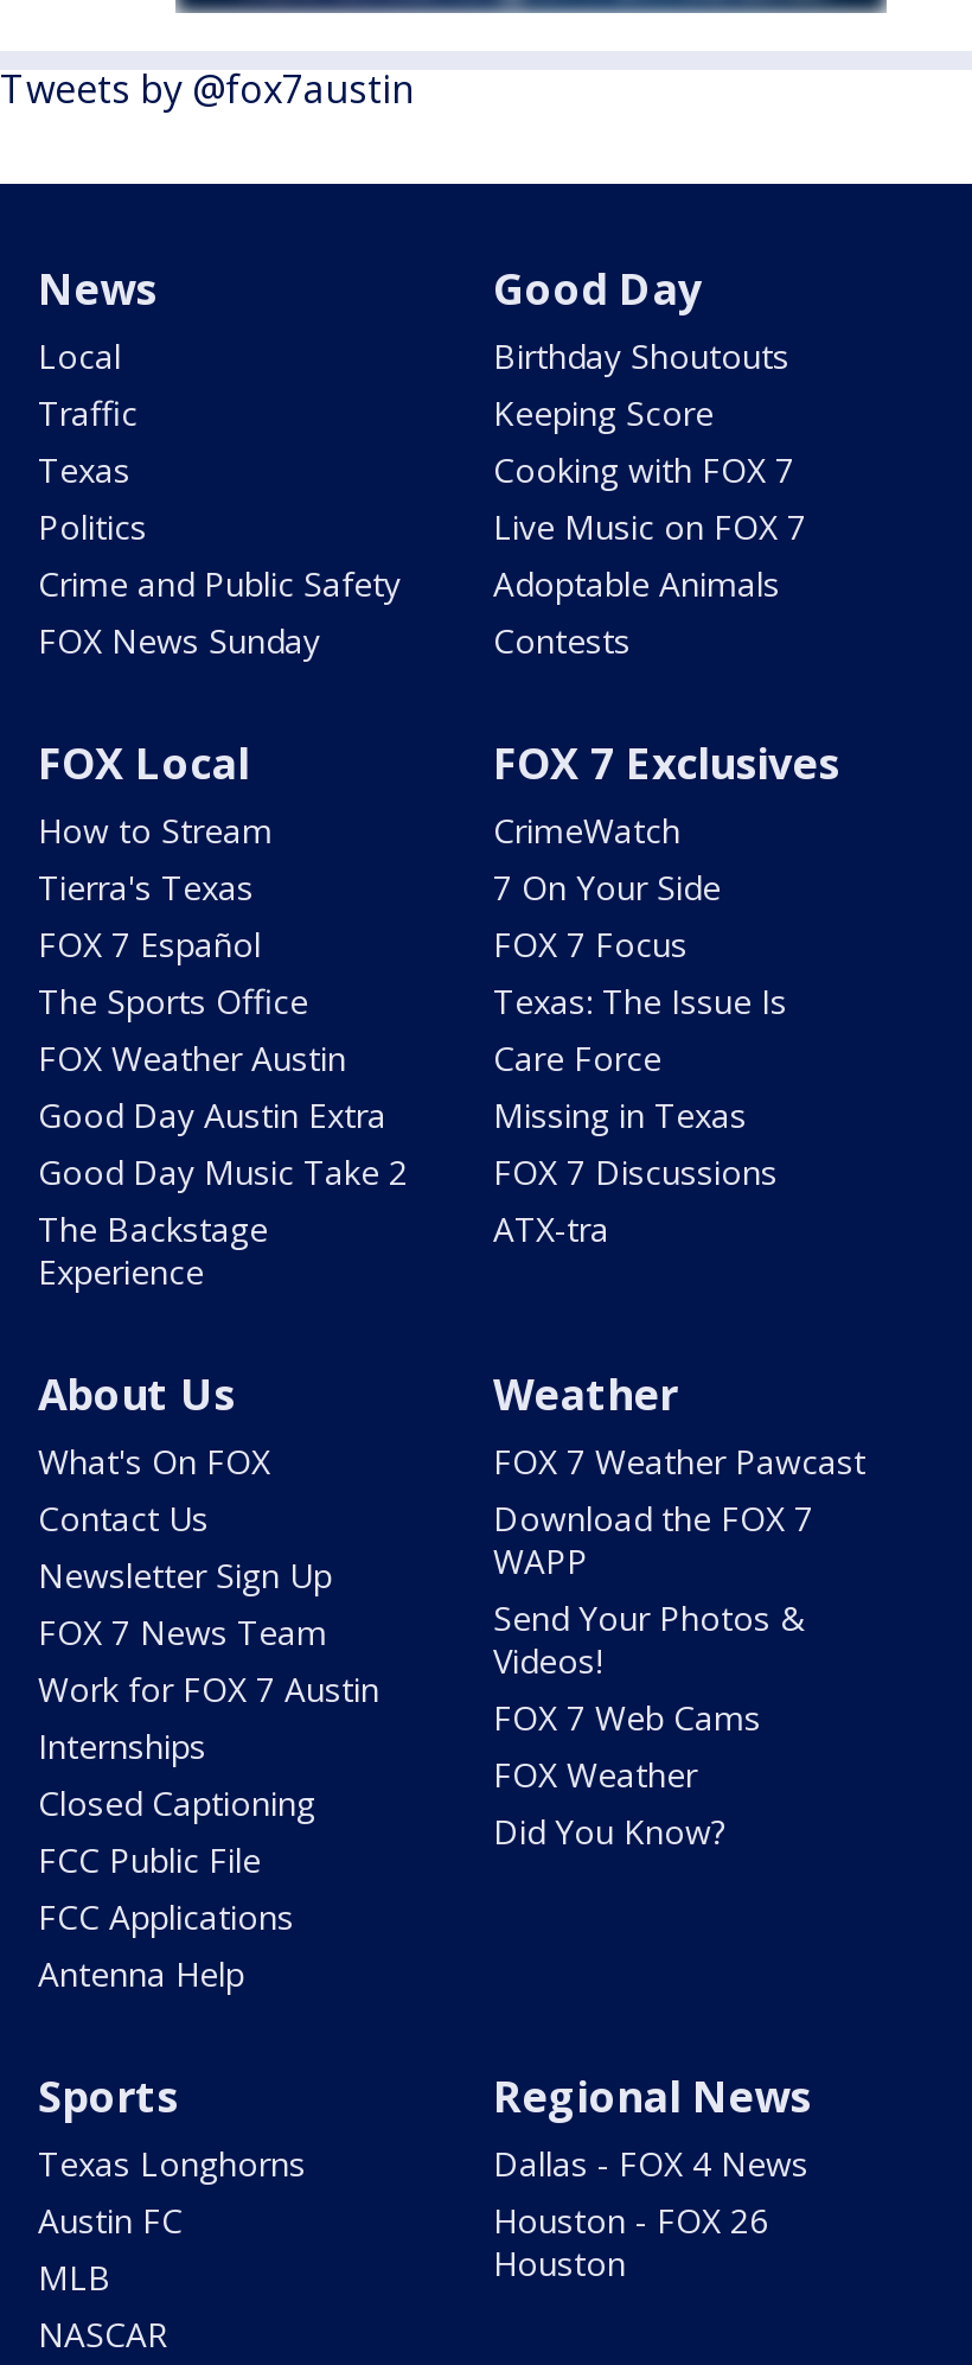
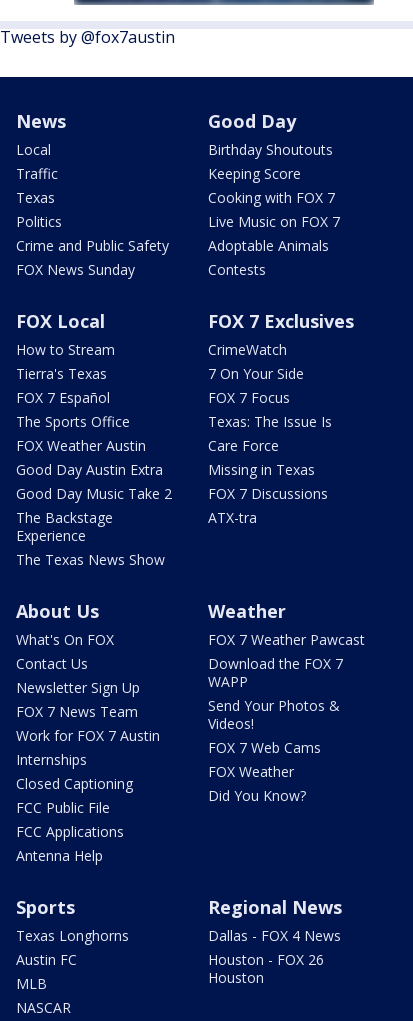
+ The Texas News Show
